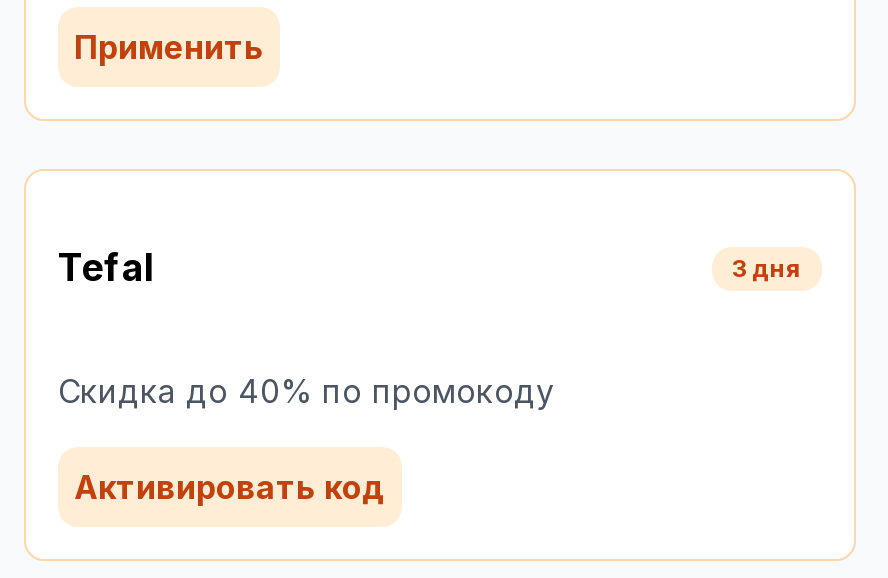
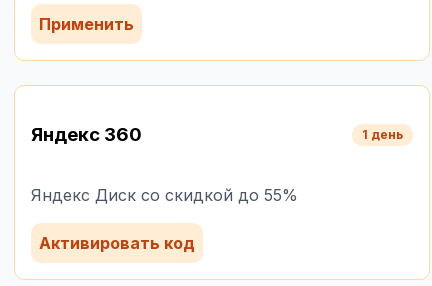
- Tefal
- 3 дня
+ Яндекс 360
+ 1 день

- Скидка до 40% по промокоду
+ Яндекс Диск со скидкой до 55%
